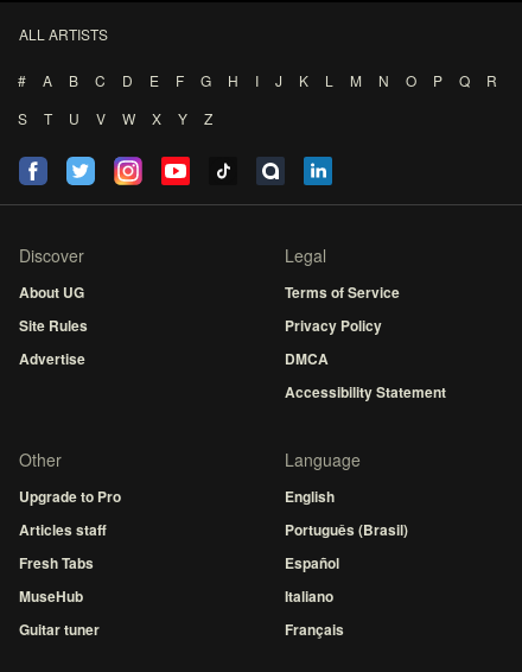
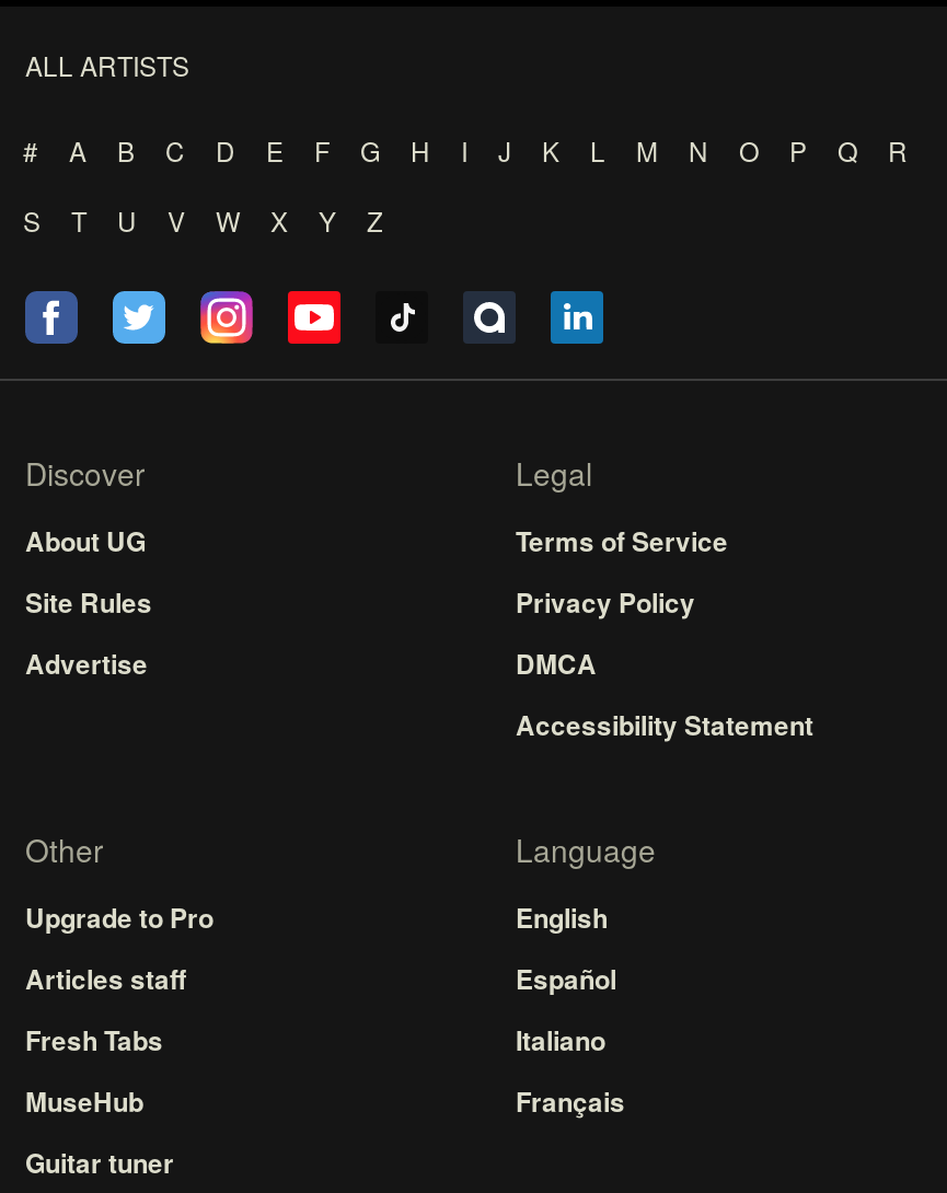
- Português (Brasil)

moved up: Español | Italiano | Français
